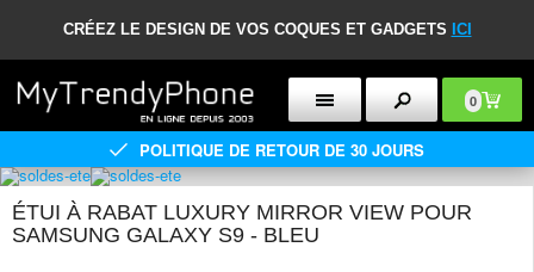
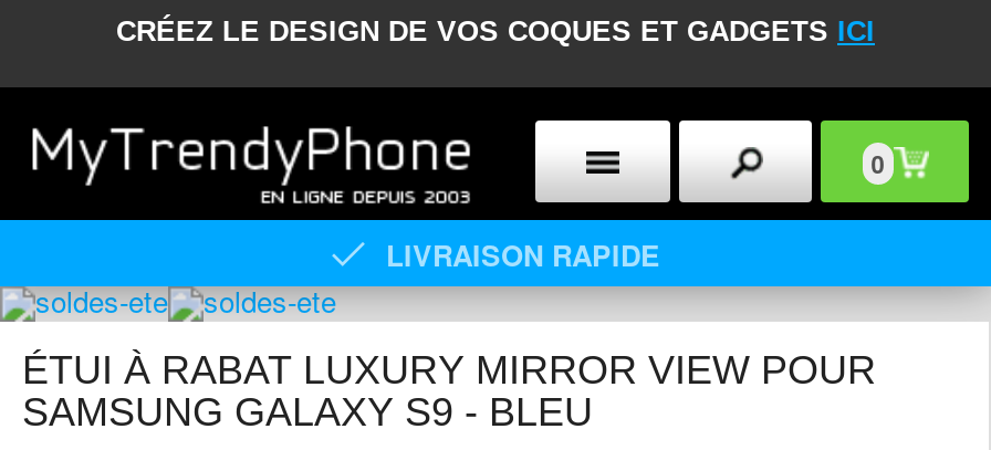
- POLITIQUE DE RETOUR DE 30 JOURS
